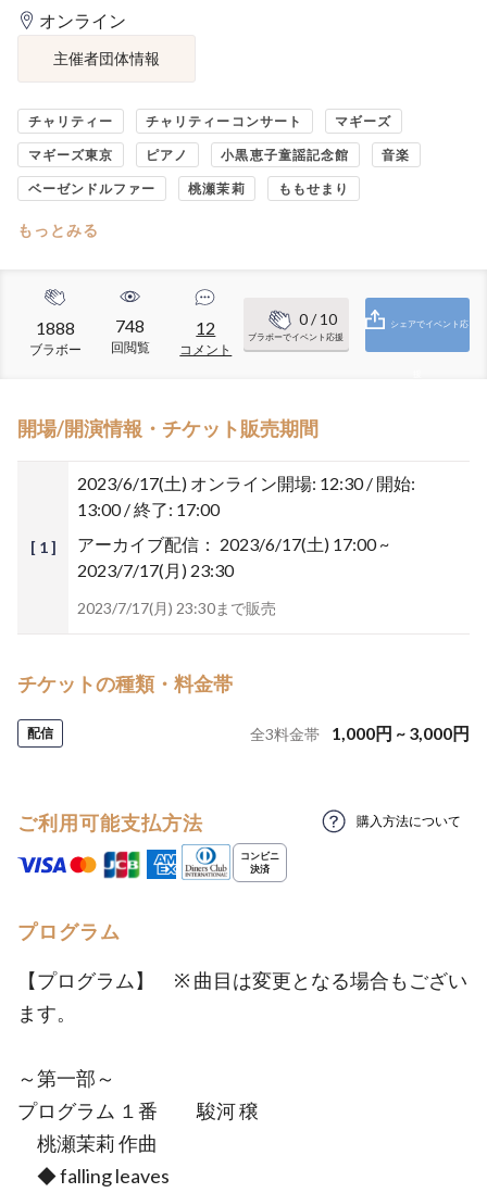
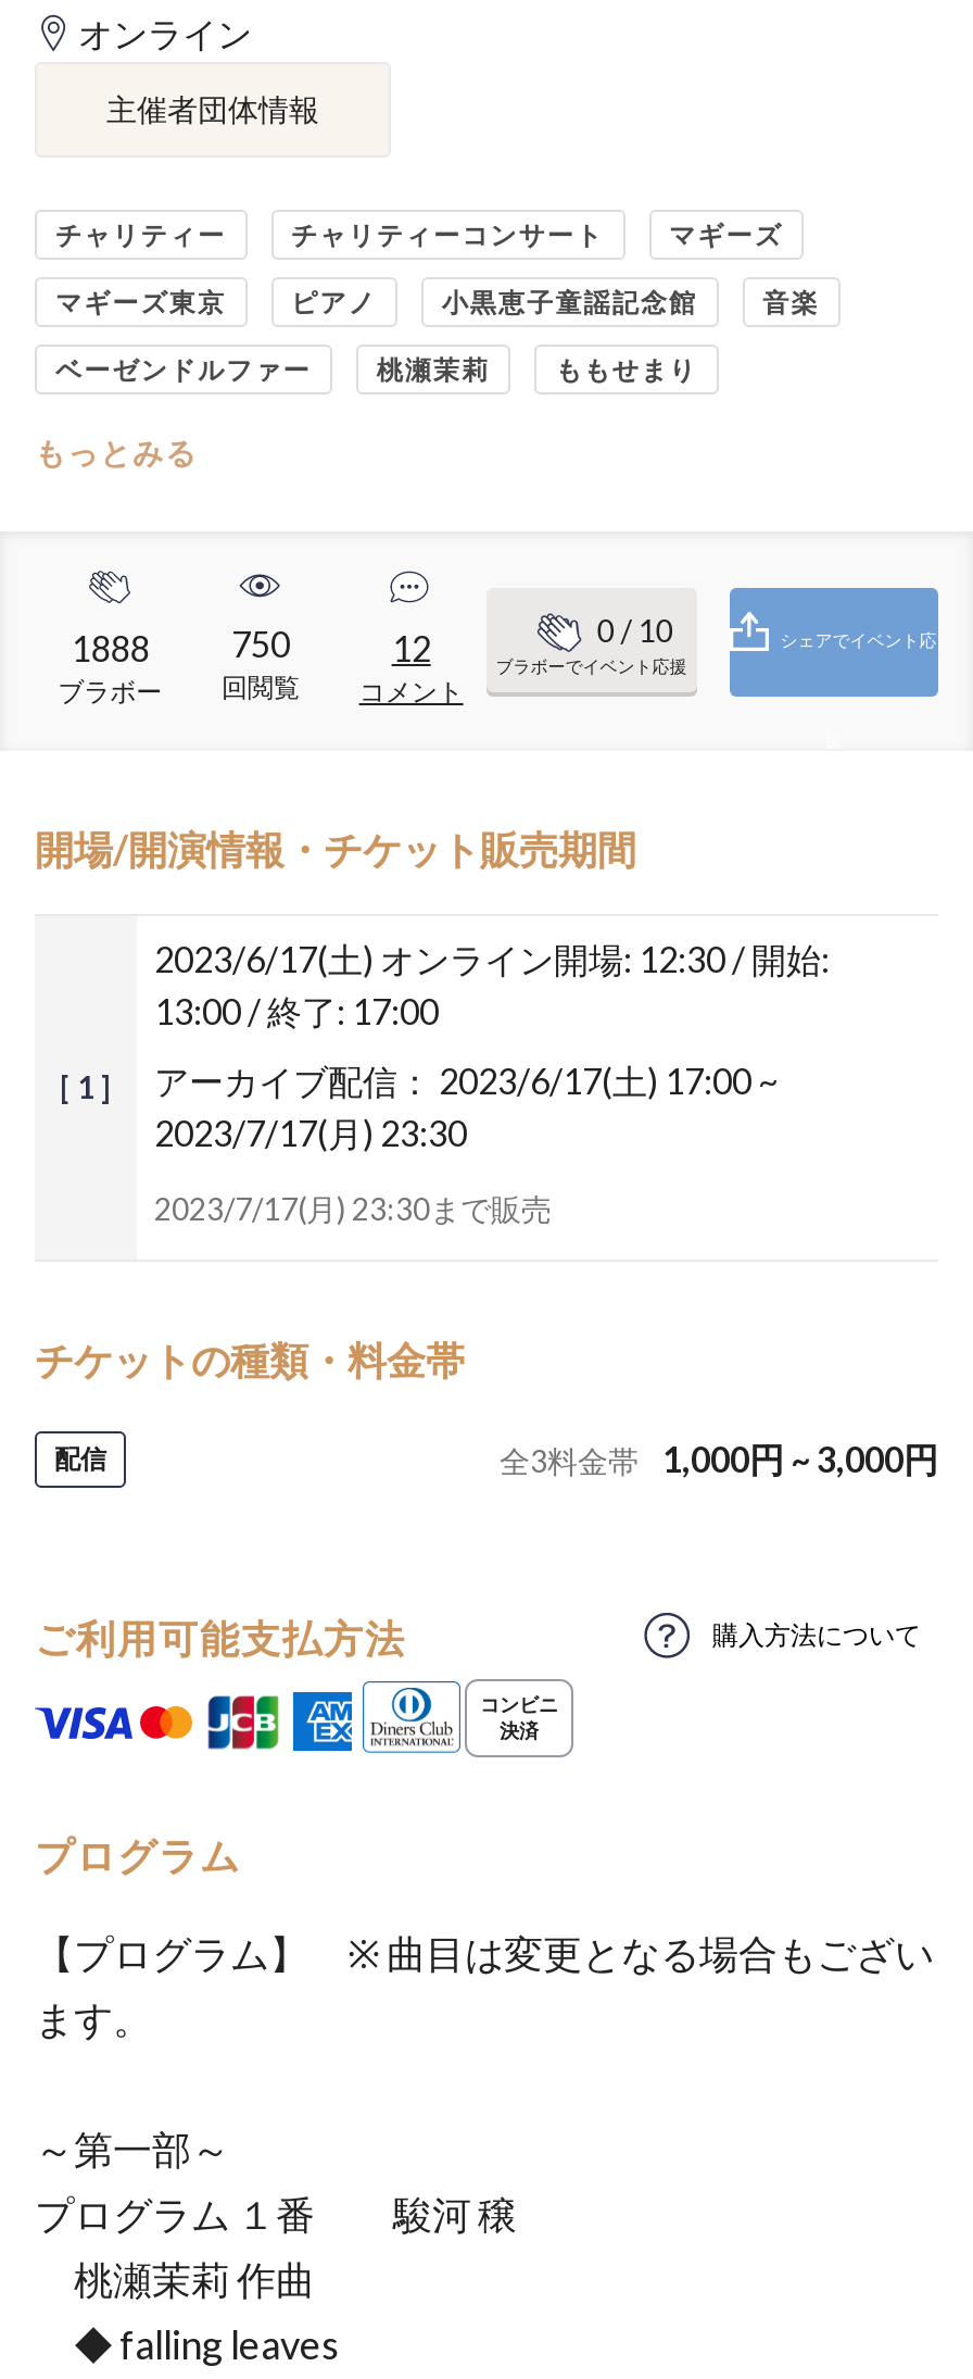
- 1888 748
+ 1888 750
